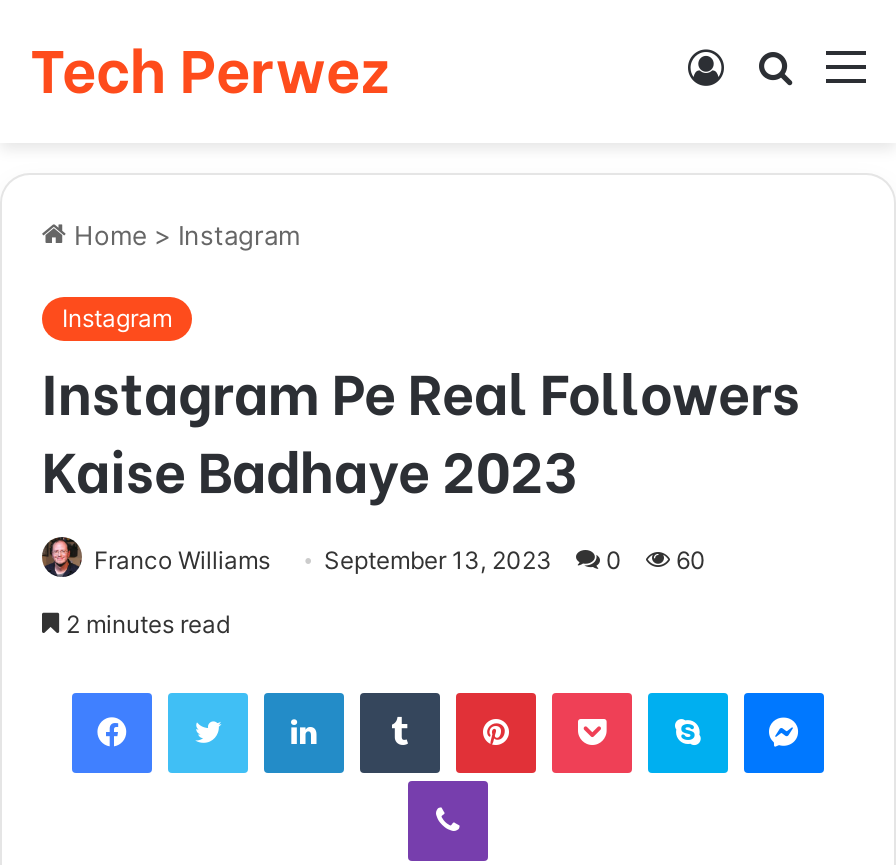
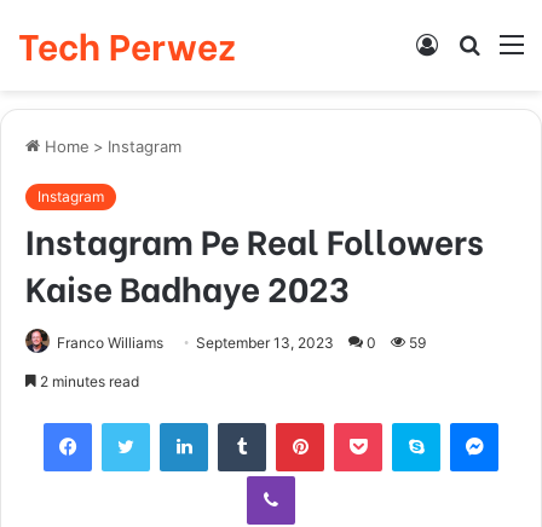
- Franco Williams September 13, 2023 0 60
+ Franco Williams September 13, 2023 0 59
